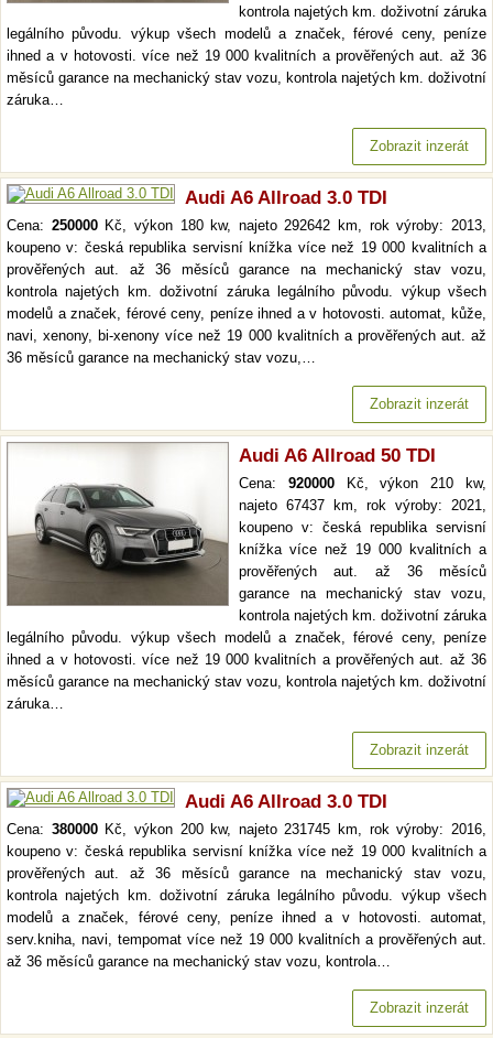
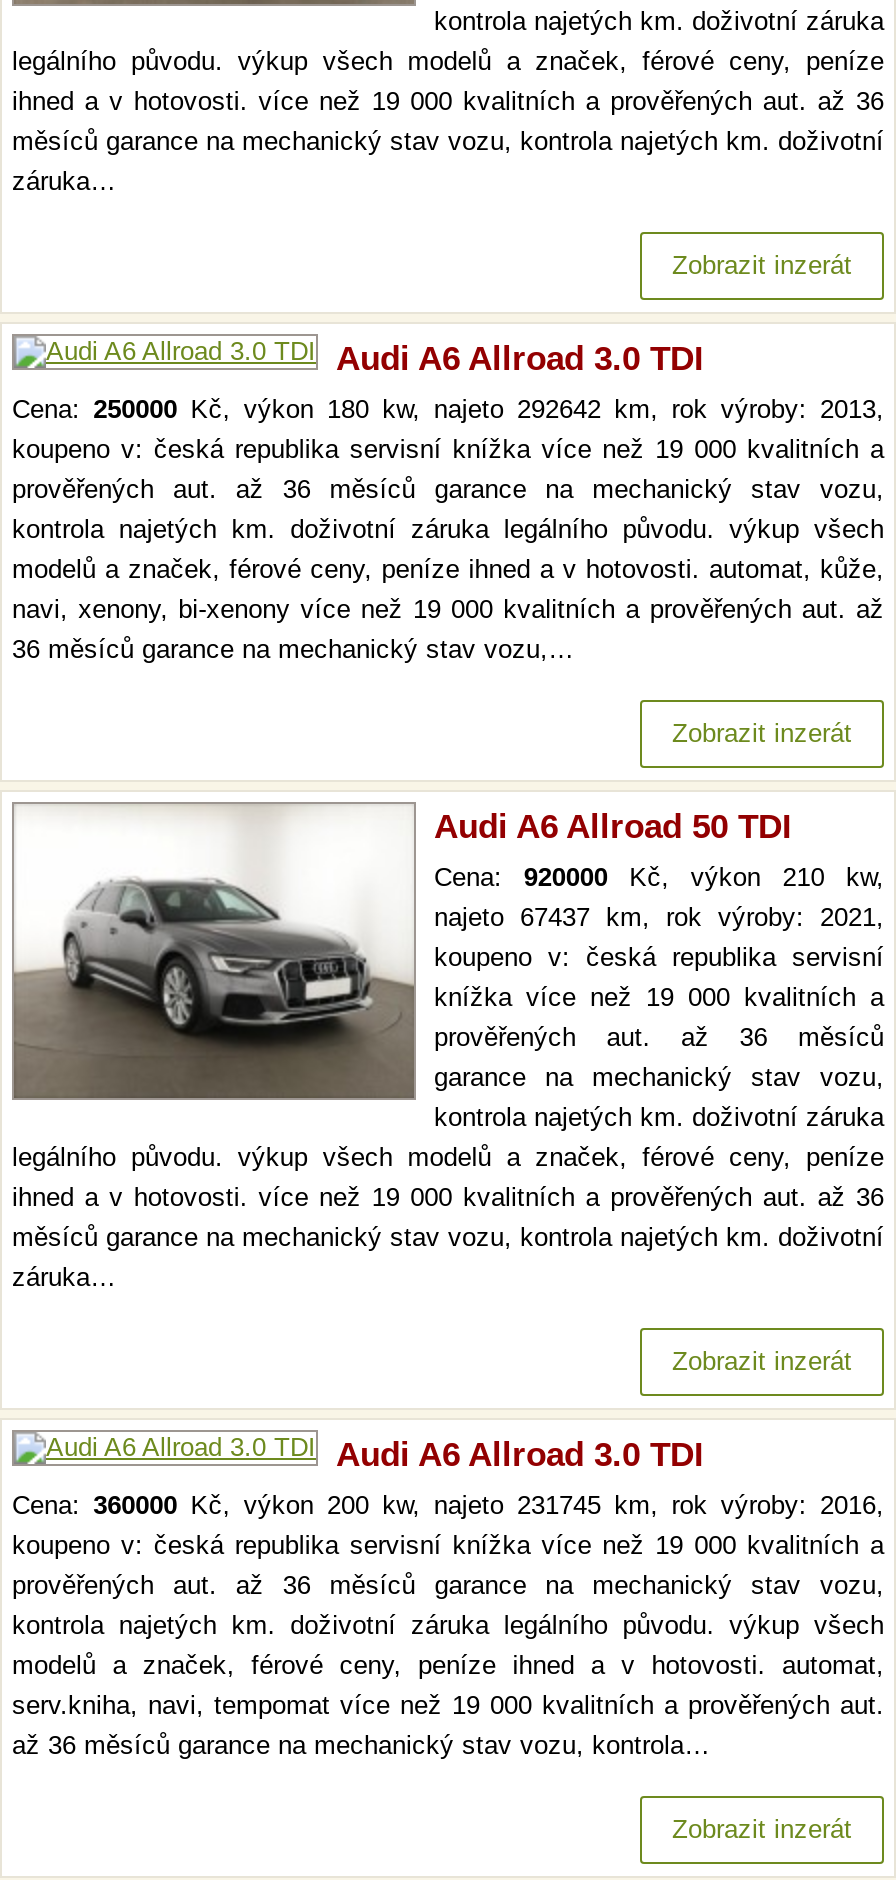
- Cena: 380000 Kč, výkon 200 kw, najeto 231745 km, rok výroby: 2016,
+ Cena: 360000 Kč, výkon 200 kw, najeto 231745 km, rok výroby: 2016,
